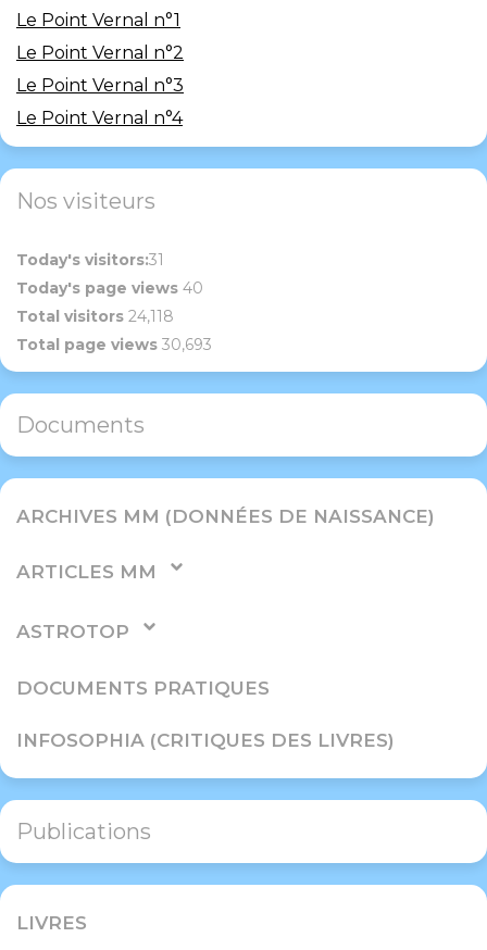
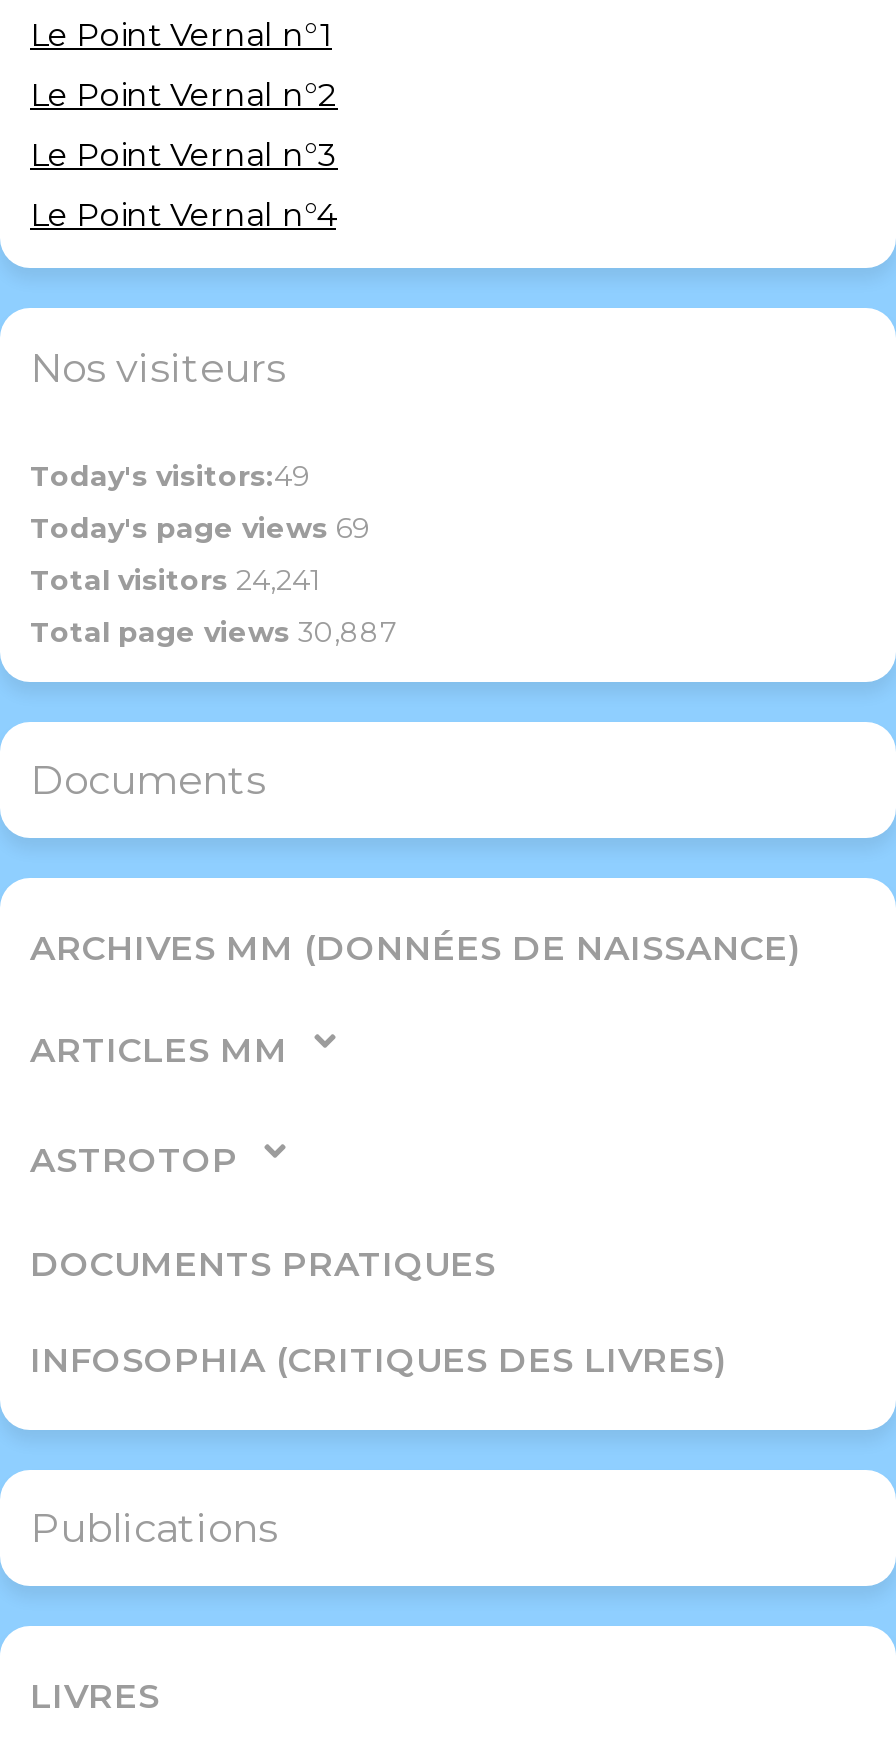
- Today's visitors:31
+ Today's visitors:49

- Today's page views 40
+ Today's page views 69

- Total visitors 24,118
+ Total visitors 24,241

- Total page views 30,693
+ Total page views 30,887
